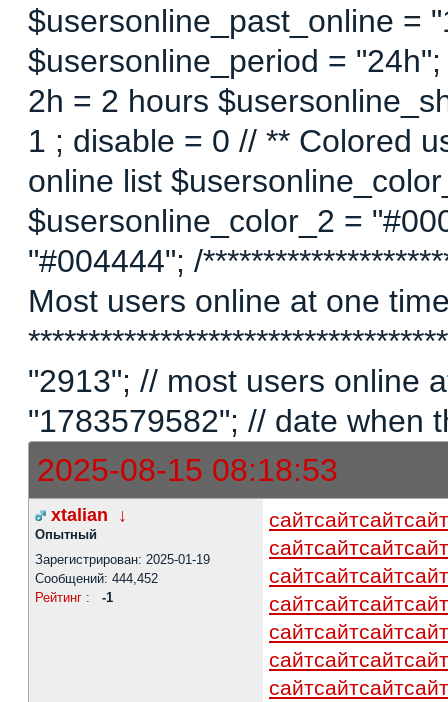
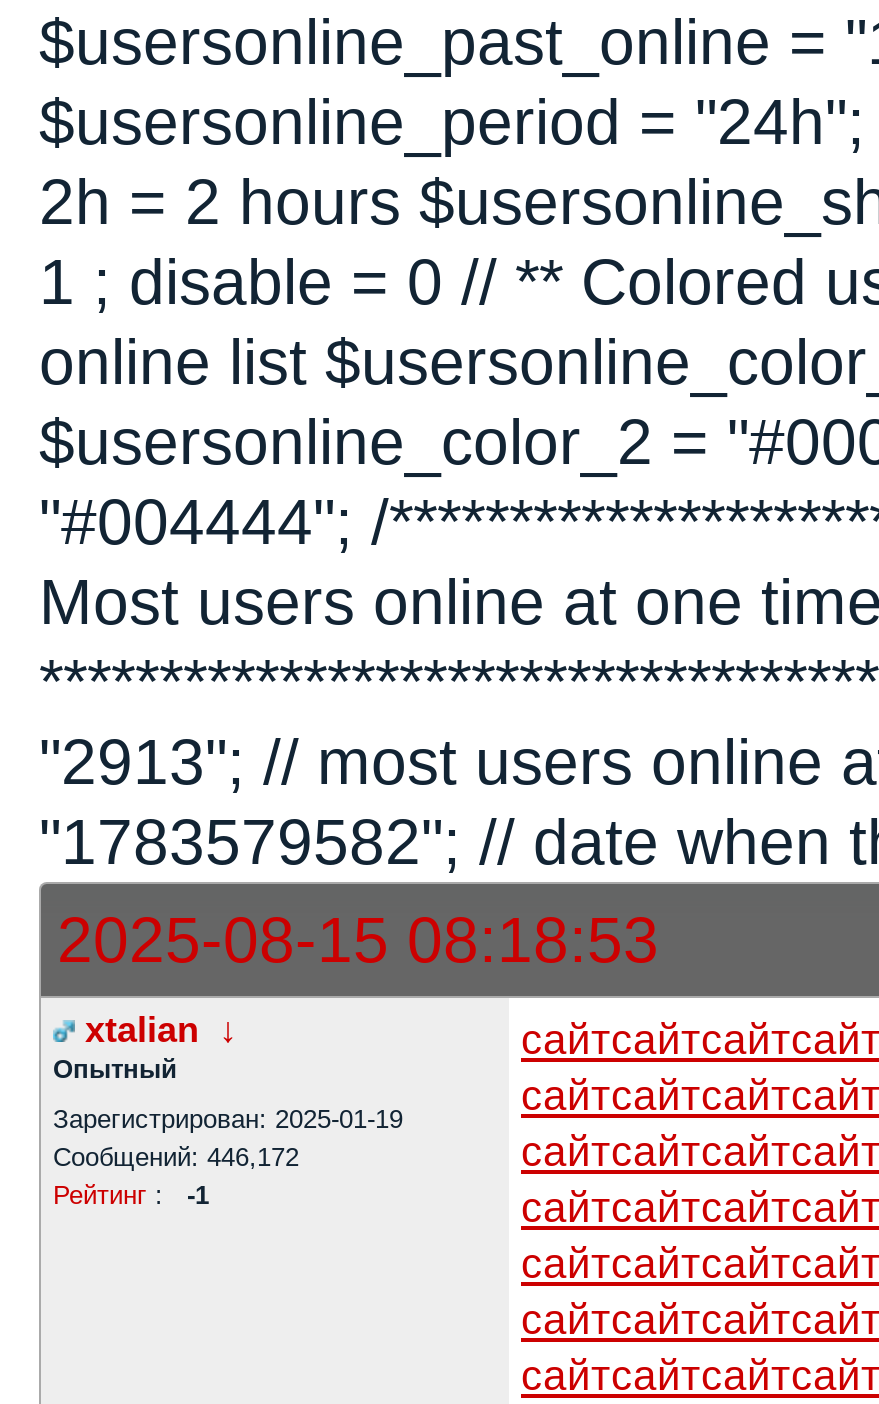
- Сообщений: 444,452
+ Сообщений: 446,172
